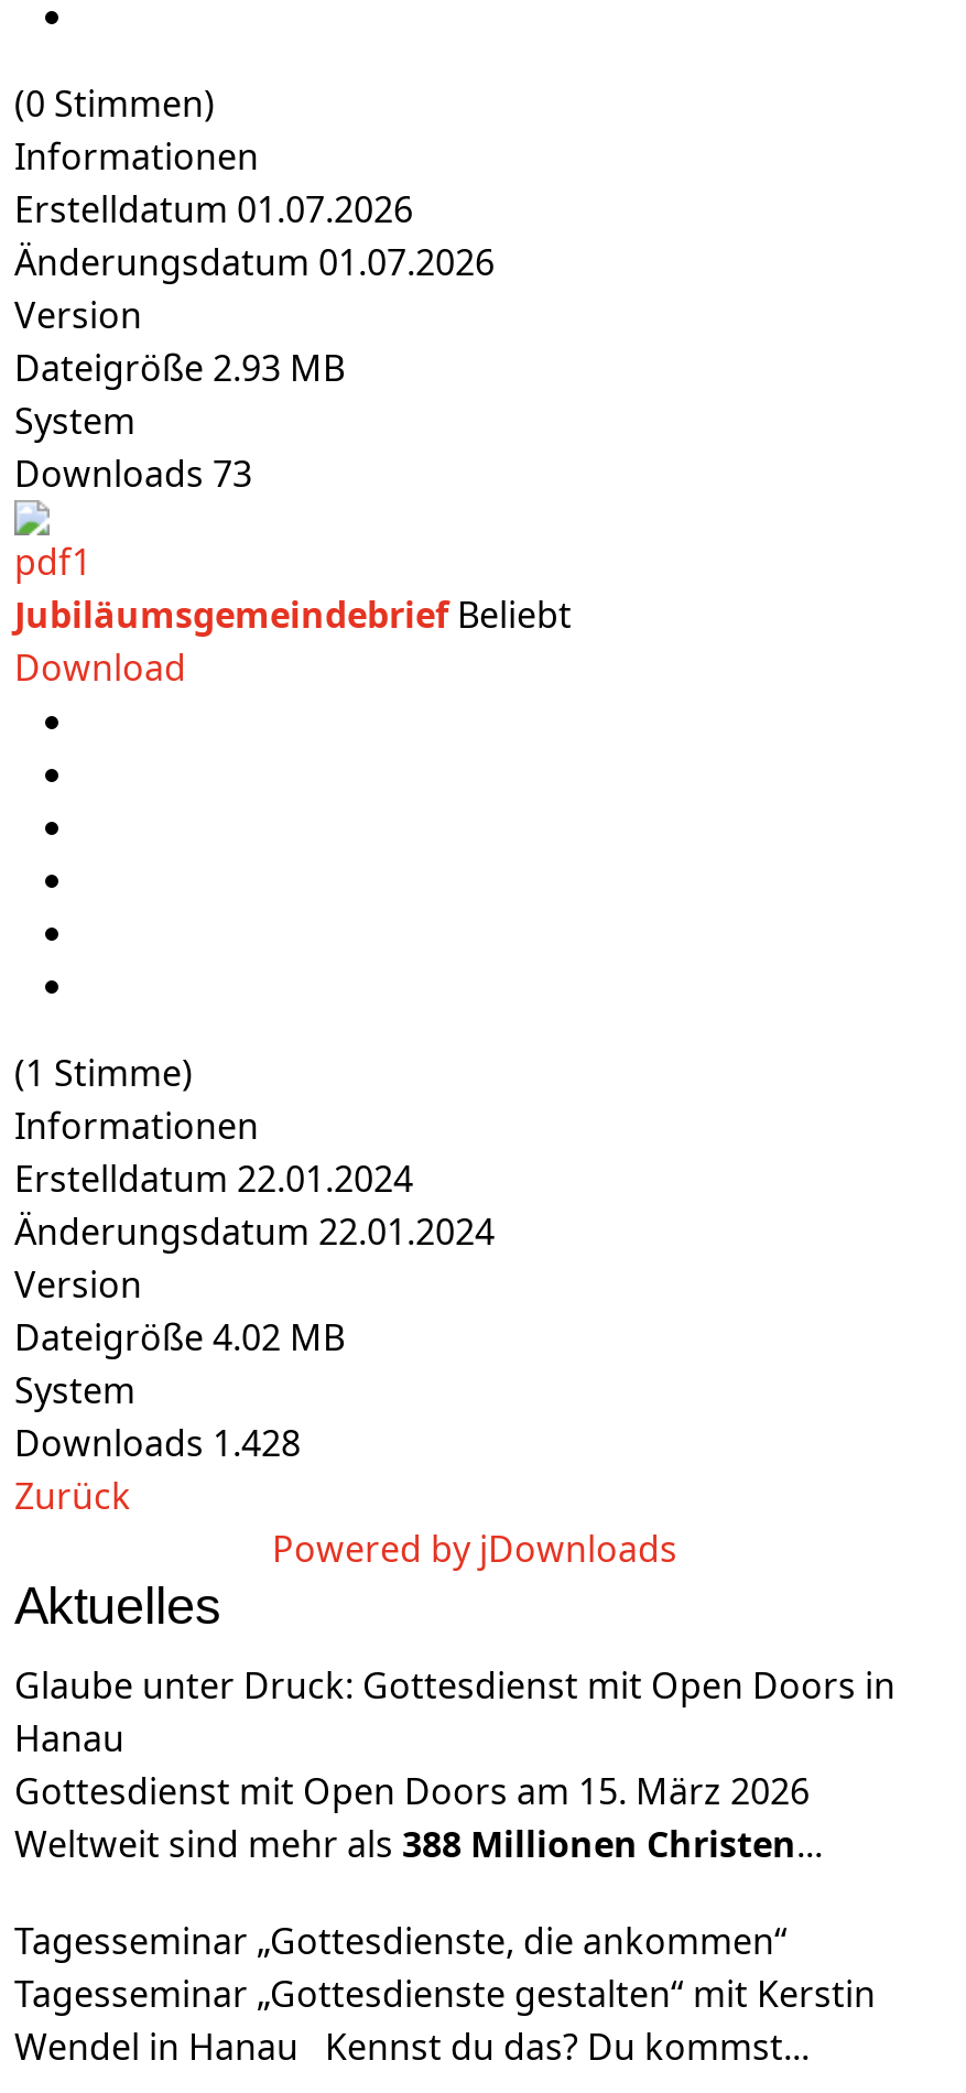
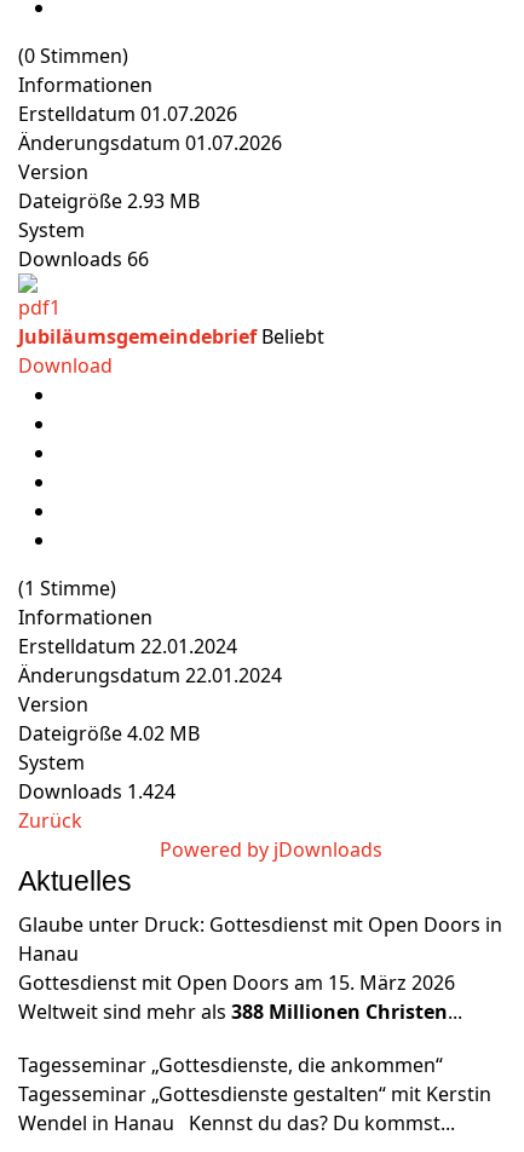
- Downloads 73
+ Downloads 66

- Downloads 1.428
+ Downloads 1.424
